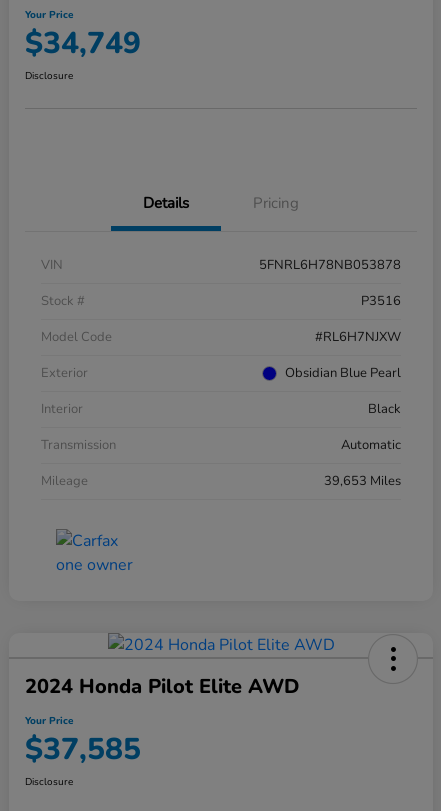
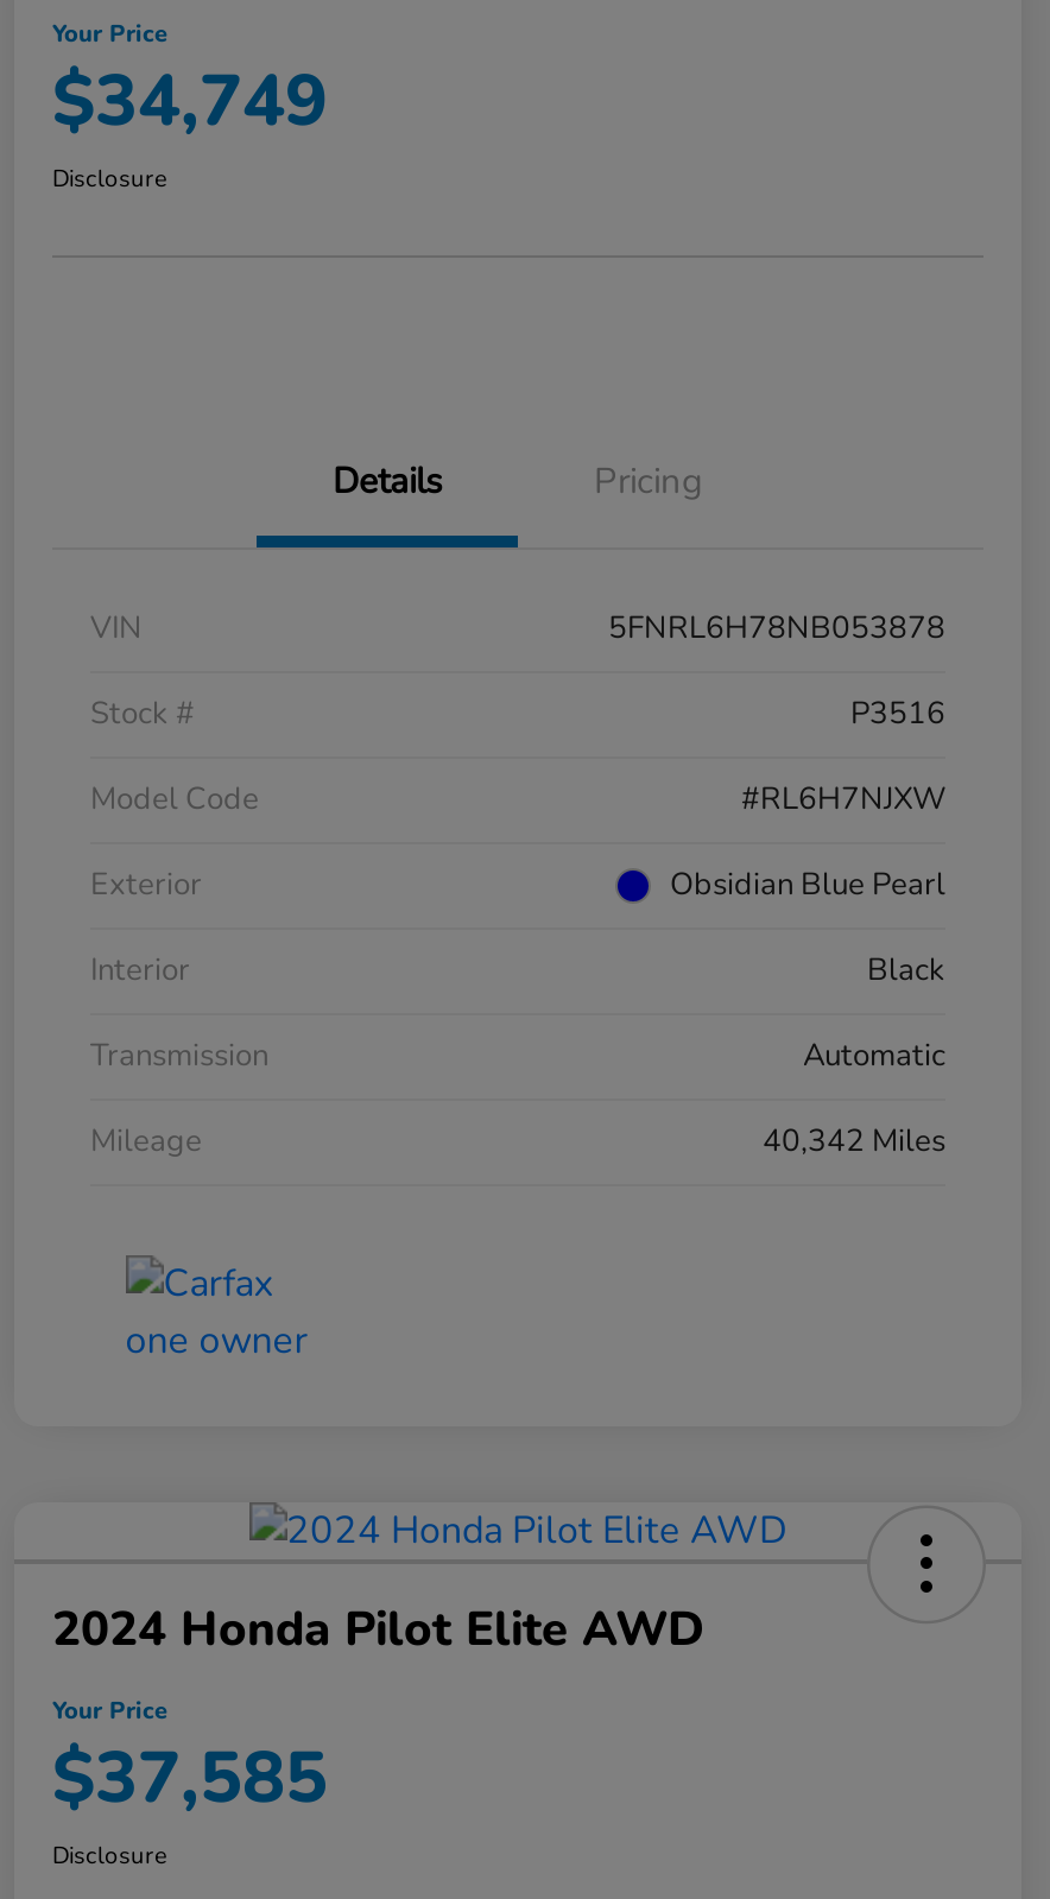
- 39,653 Miles
+ 40,342 Miles
